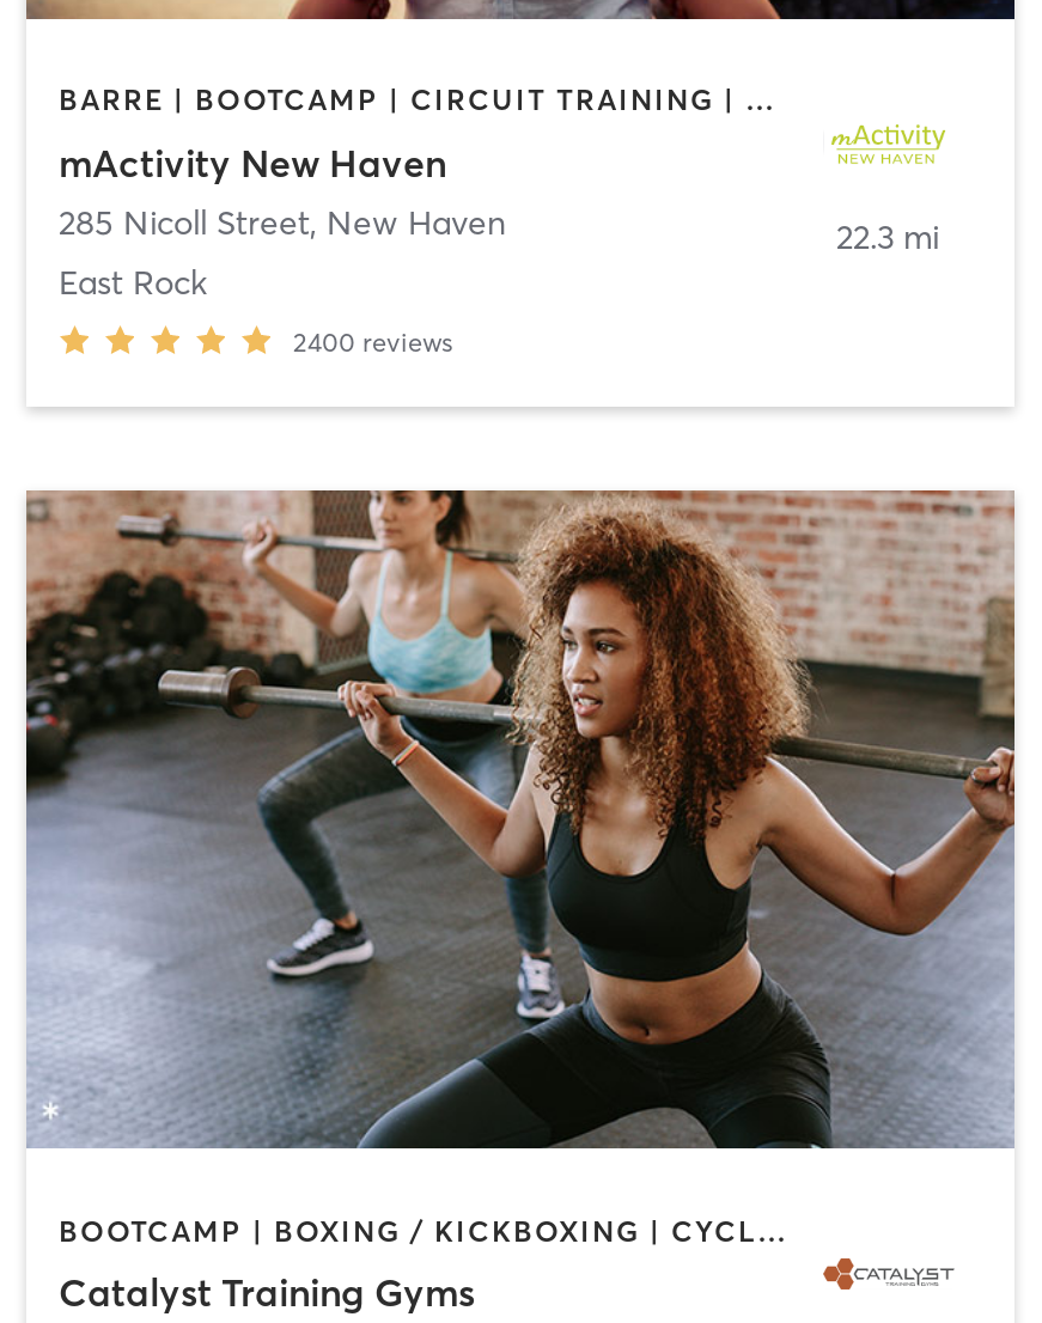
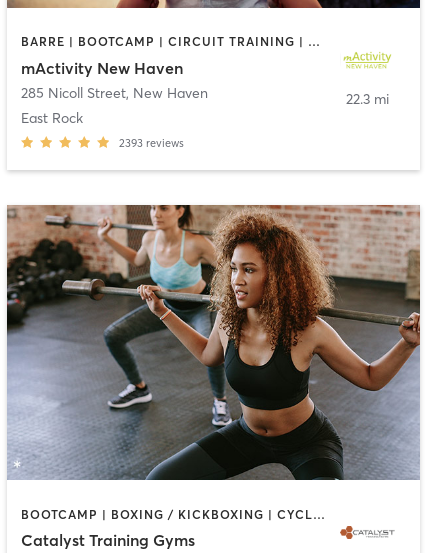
- 2400 reviews
+ 2393 reviews
